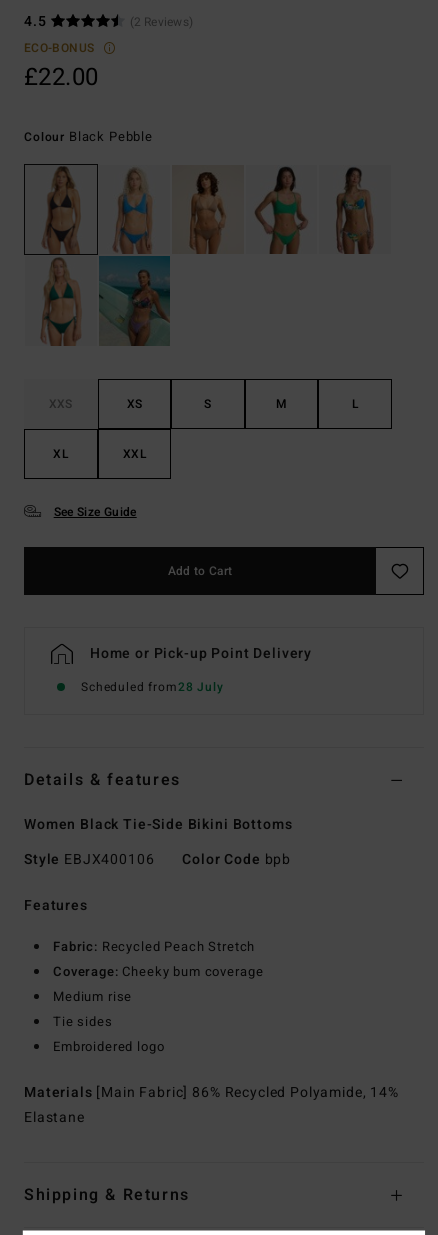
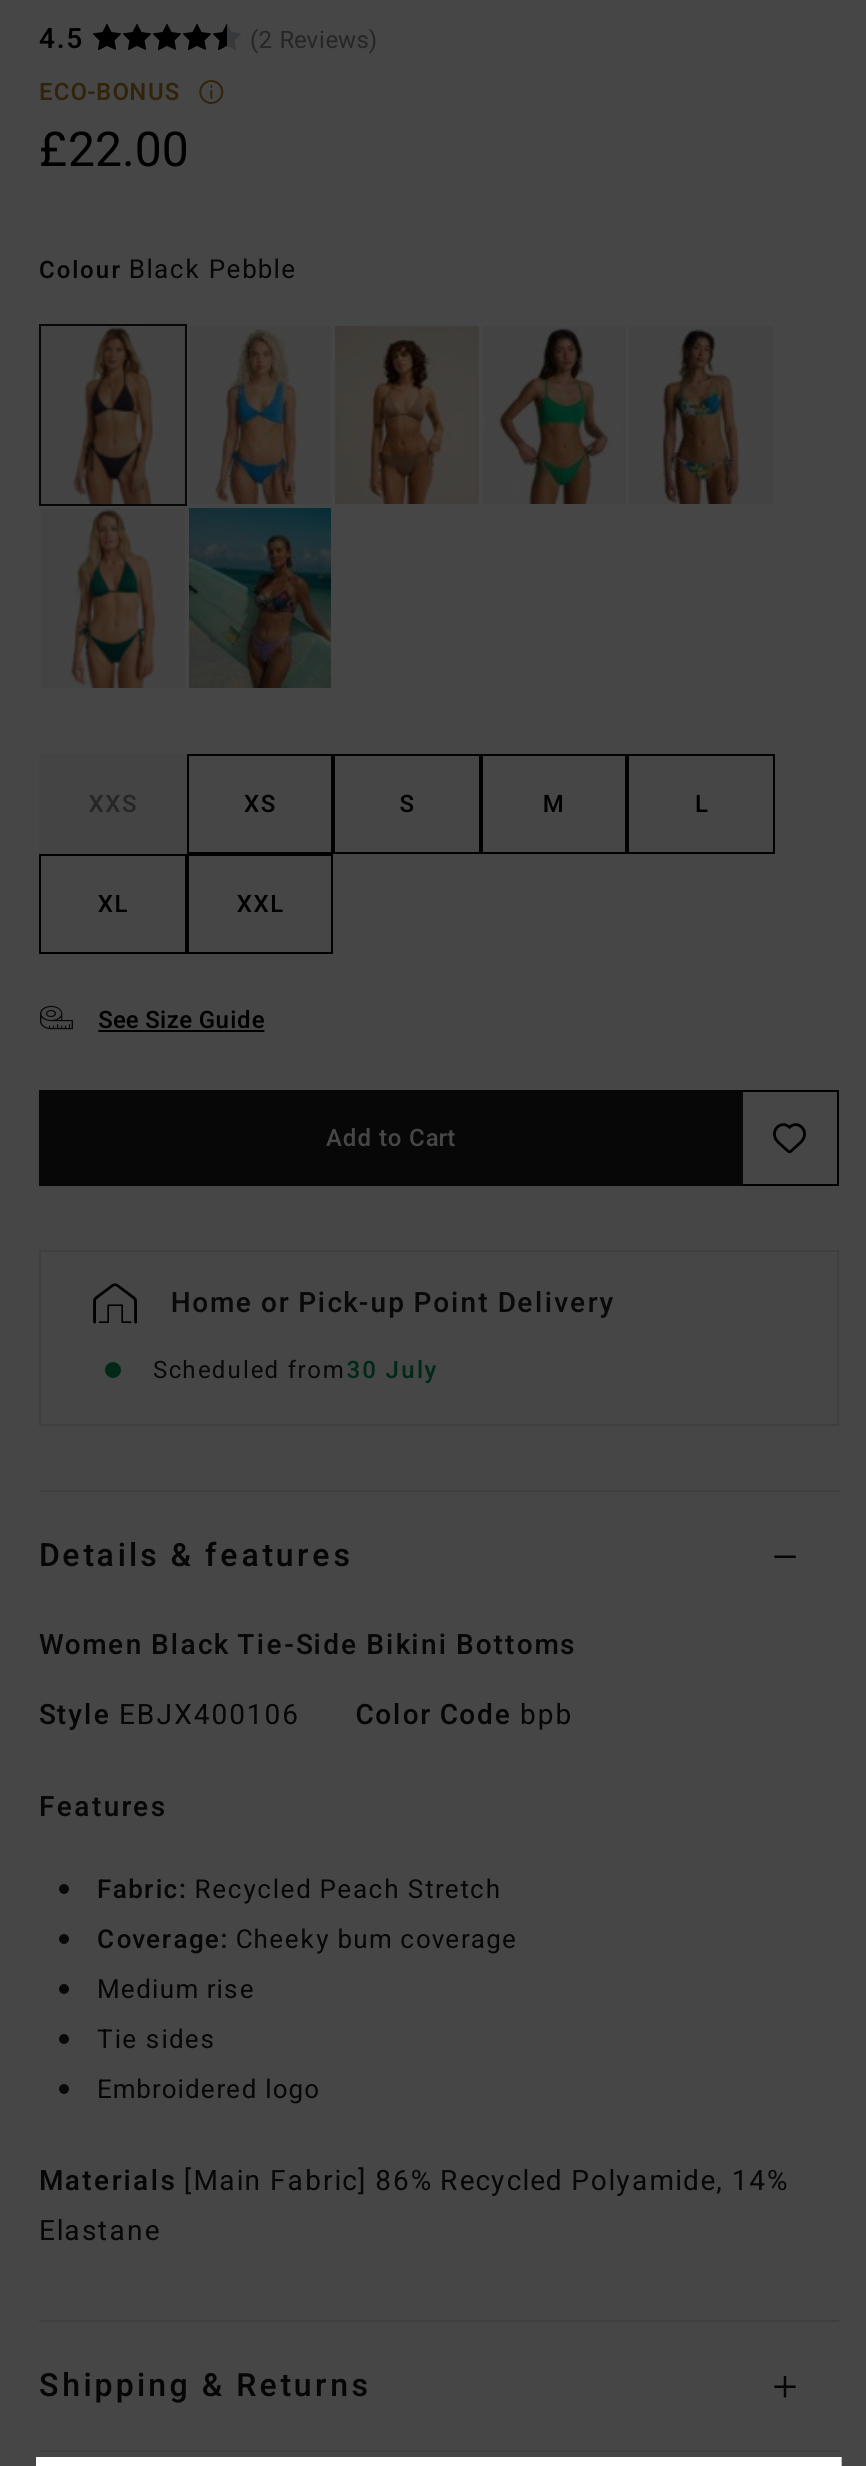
- Scheduled from28 July
+ Scheduled from30 July
